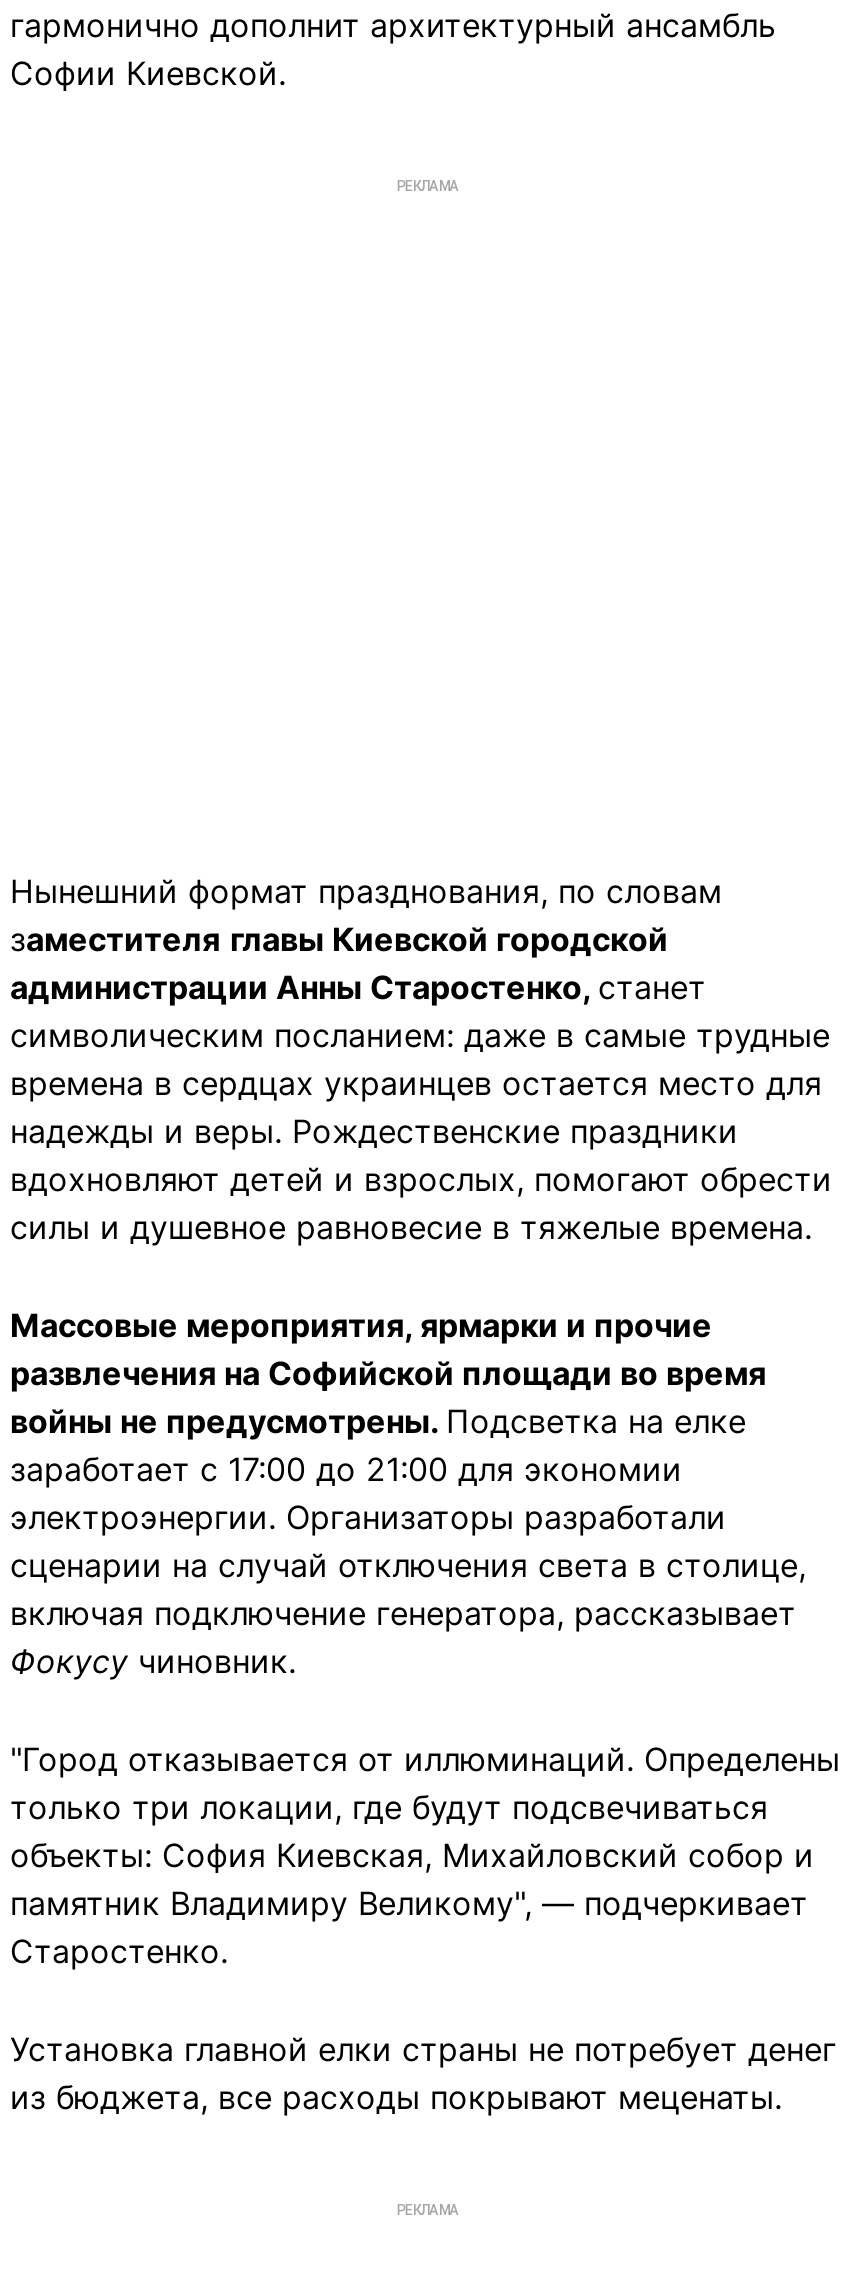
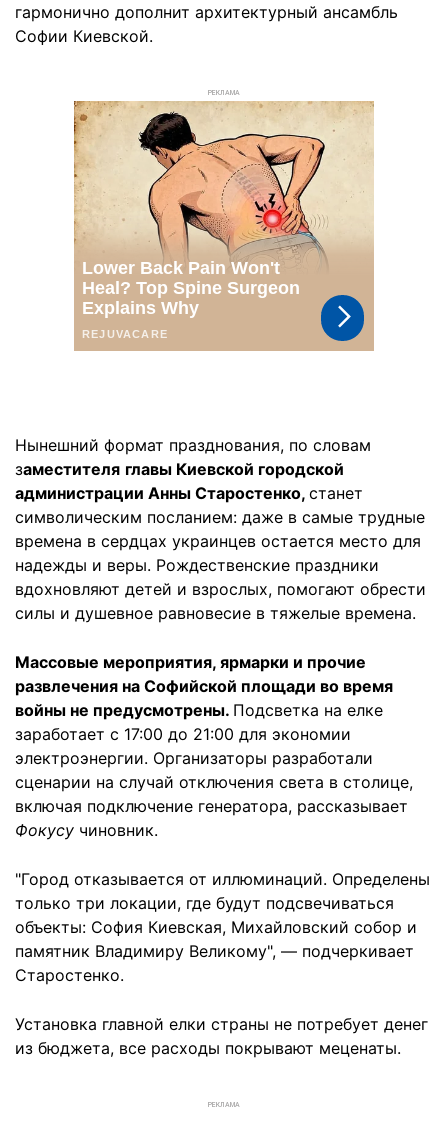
+ [image]
